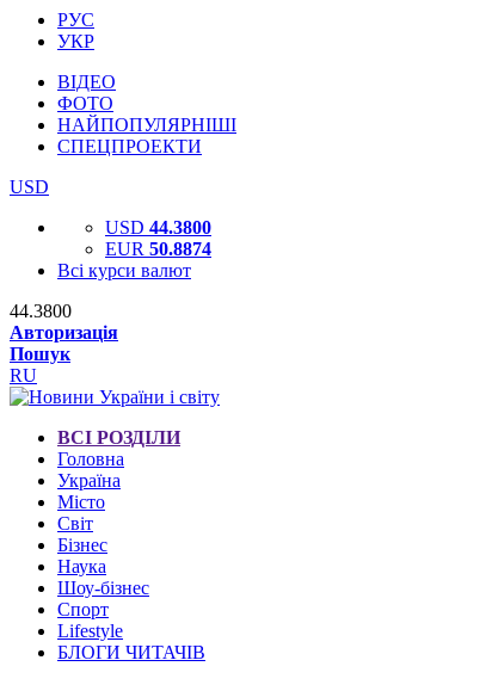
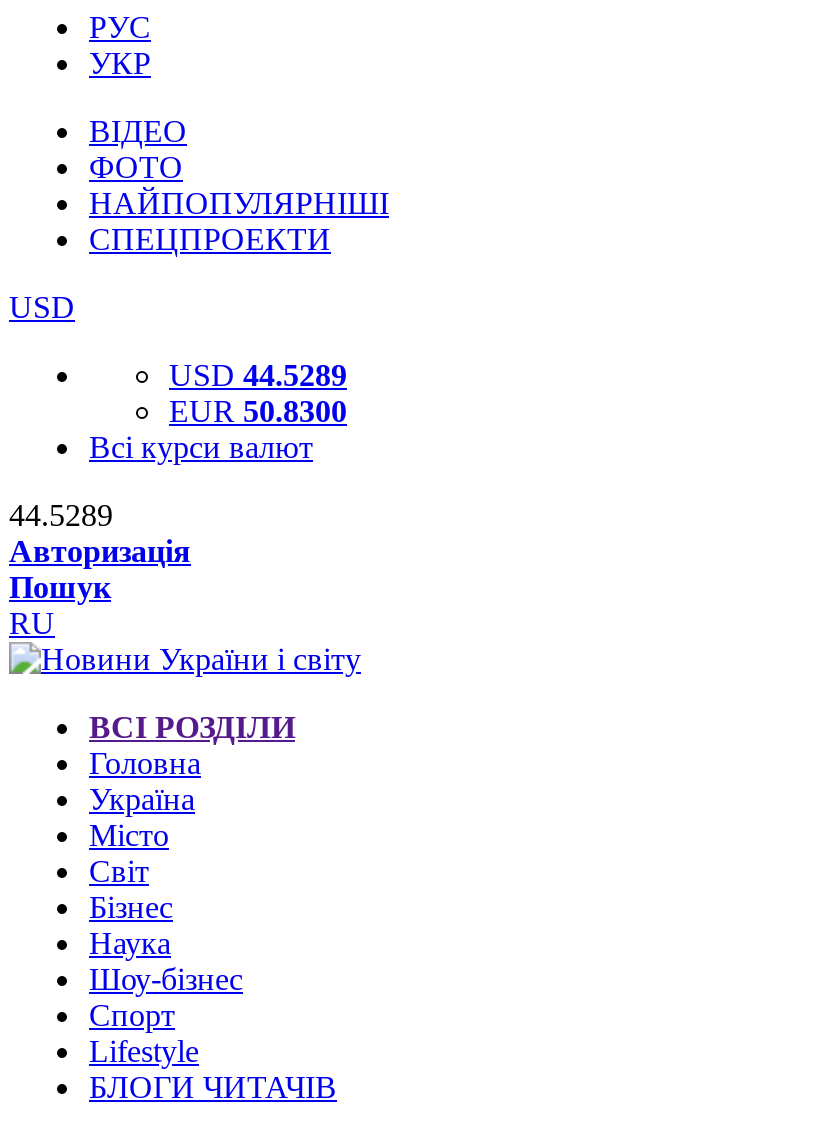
- USD 44.3800
+ USD 44.5289

- EUR 50.8874
+ EUR 50.8300

- 44.3800
+ 44.5289
